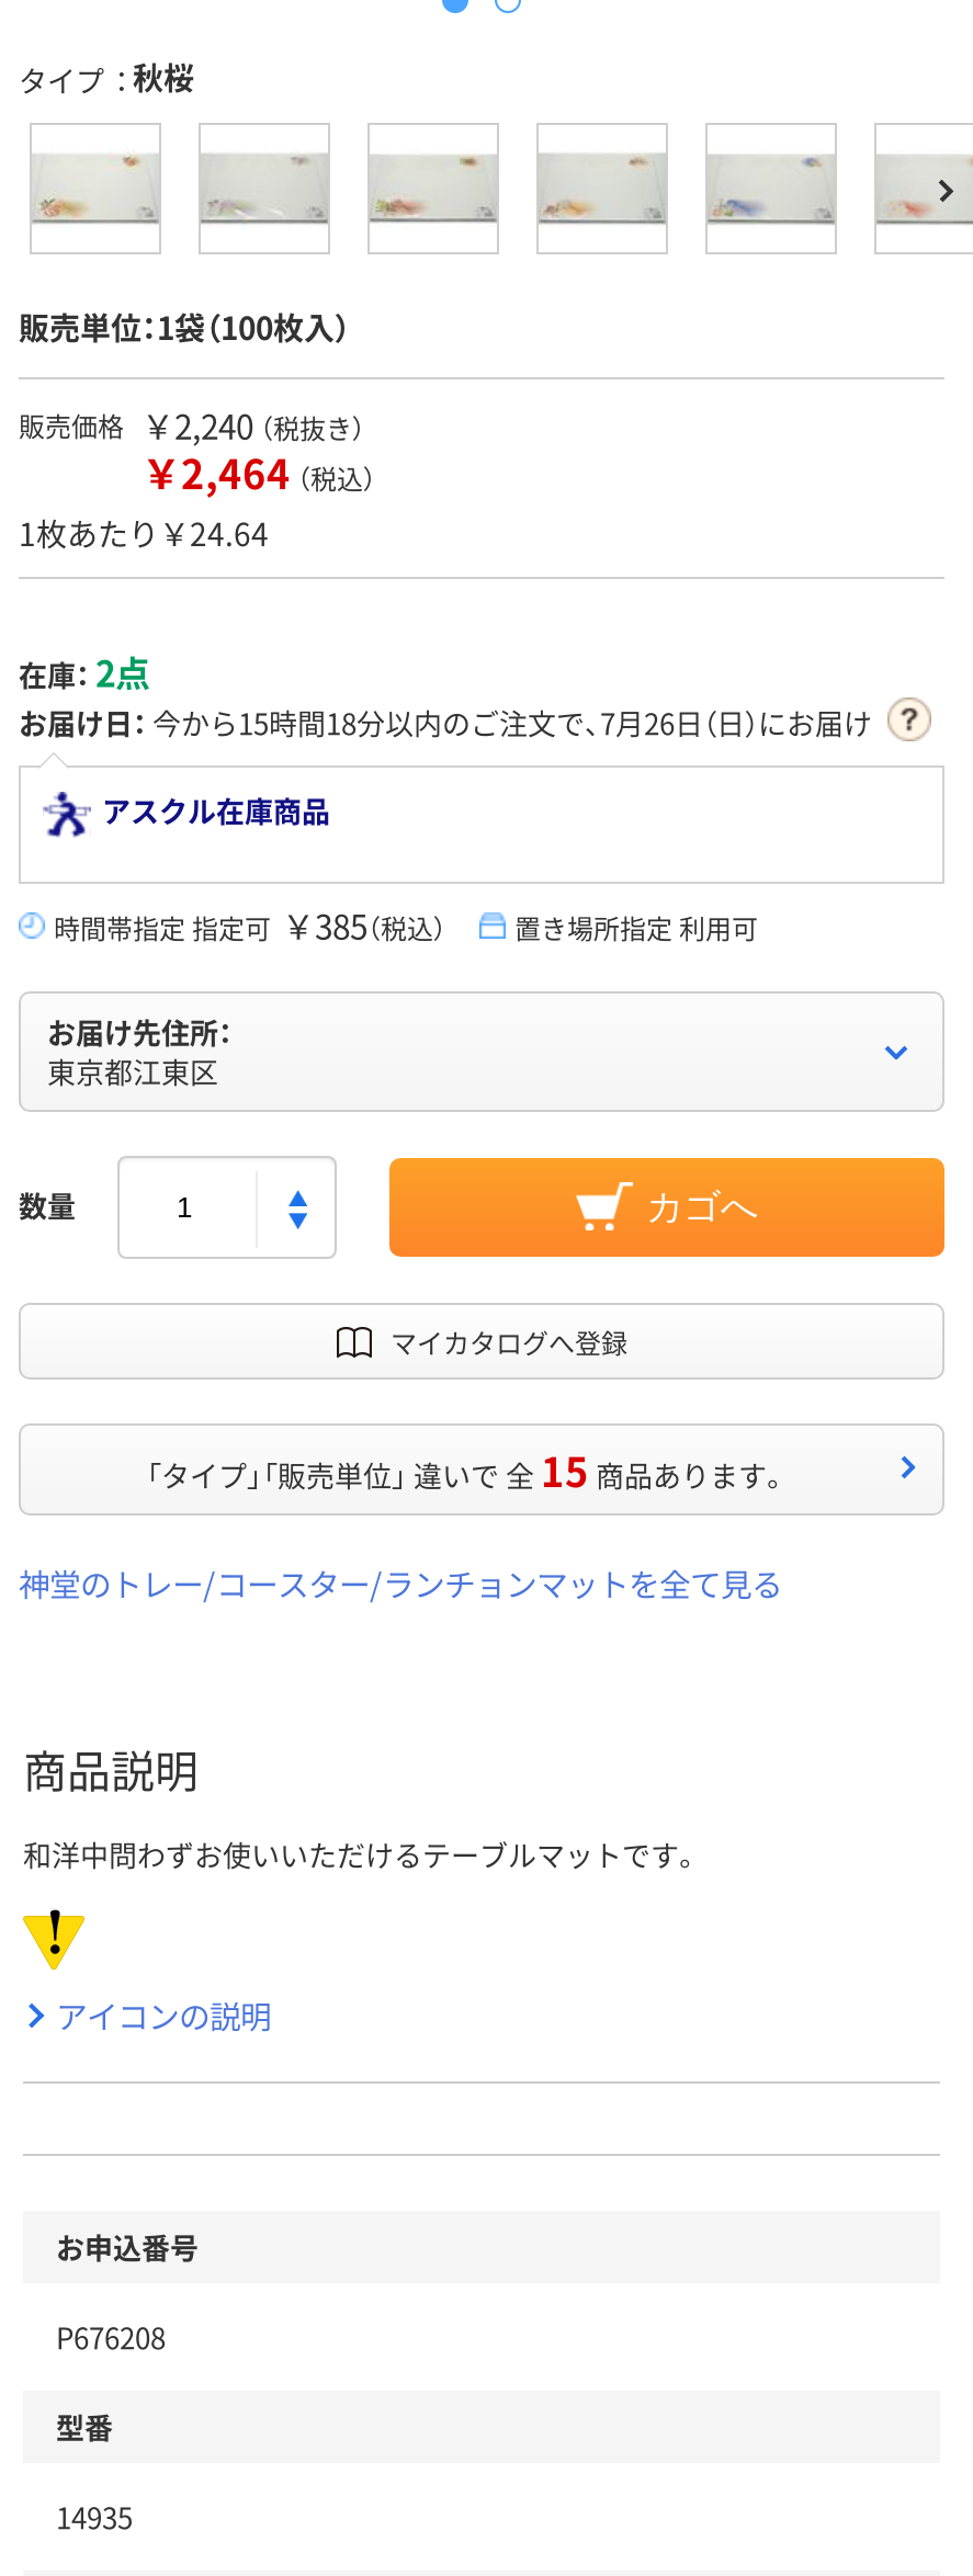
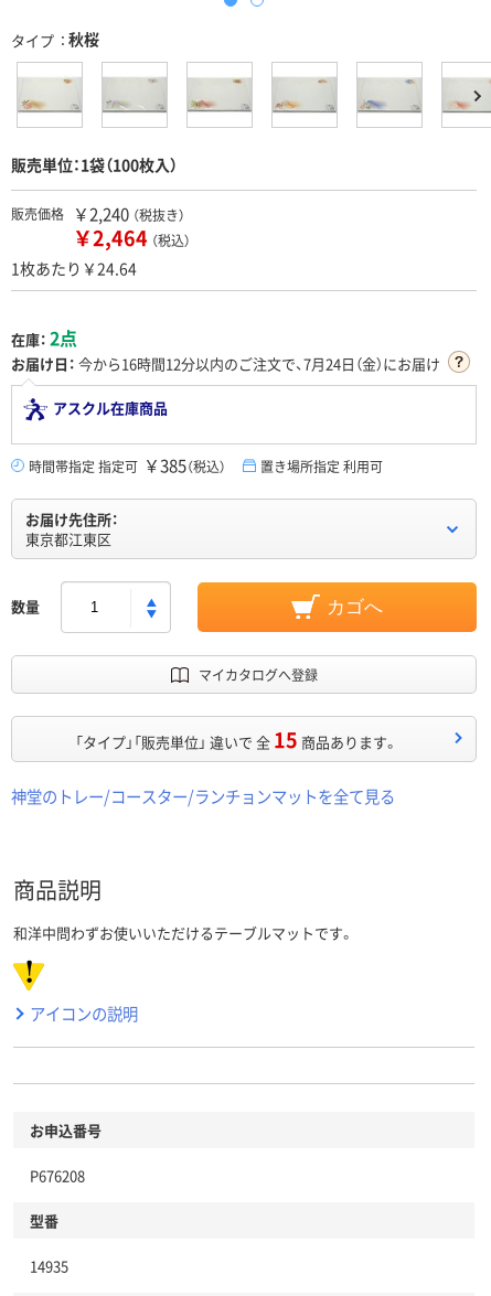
- お届け日：今から15時間18分以内のご注文で、7月26日（日）にお届け
+ お届け日：今から16時間12分以内のご注文で、7月24日（金）にお届け
